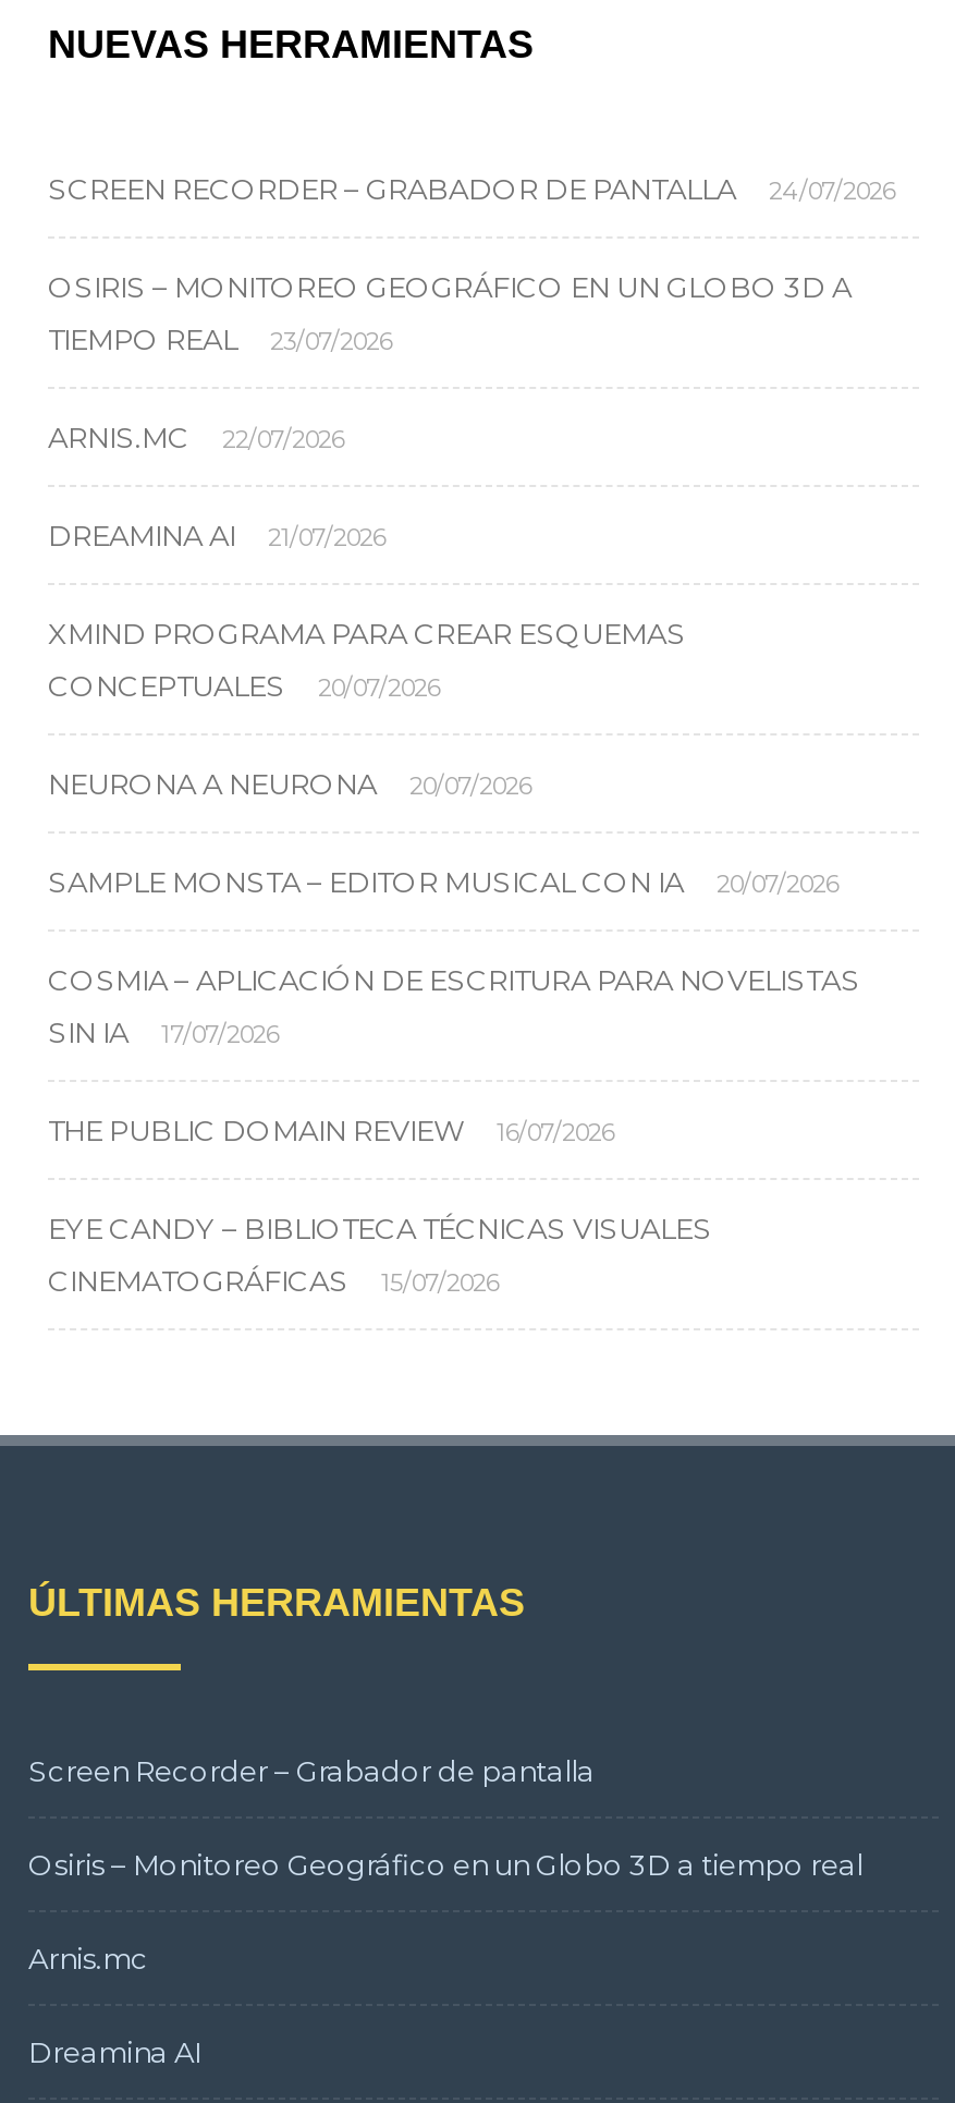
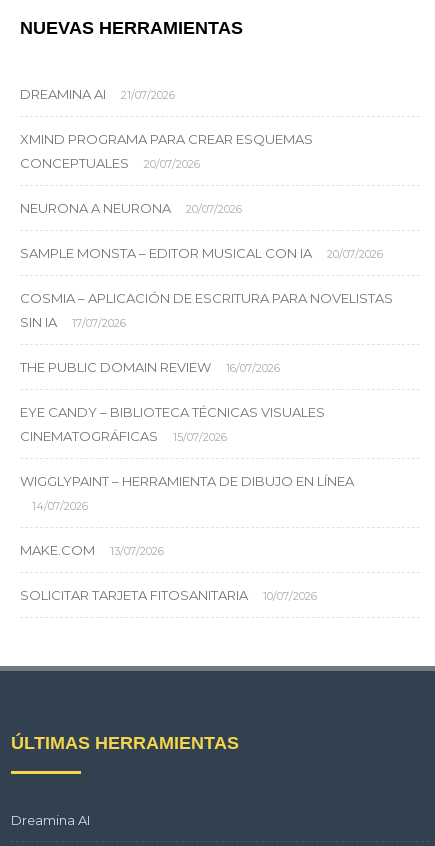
- SCREEN RECORDER – GRABADOR DE PANTALLA
- 24/07/2026
- OSIRIS – MONITOREO GEOGRÁFICO EN UN GLOBO 3D A
- TIEMPO REAL
- 23/07/2026
- ARNIS.MC
- 22/07/2026

moved up: DREAMINA AI | 21/07/2026 | XMIND PROGRAMA PARA CREAR ESQUEMAS | ... | CINEMATOGRÁFICAS | 15/07/2026

+ WIGGLYPAINT – HERRAMIENTA DE DIBUJO EN LÍNEA
+ 14/07/2026
+ MAKE.COM
+ 13/07/2026
+ SOLICITAR TARJETA FITOSANITARIA
+ 10/07/2026

- Screen Recorder – Grabador de pantalla
- Osiris – Monitoreo Geográfico en un Globo 3D a tiempo real
- Arnis.mc
